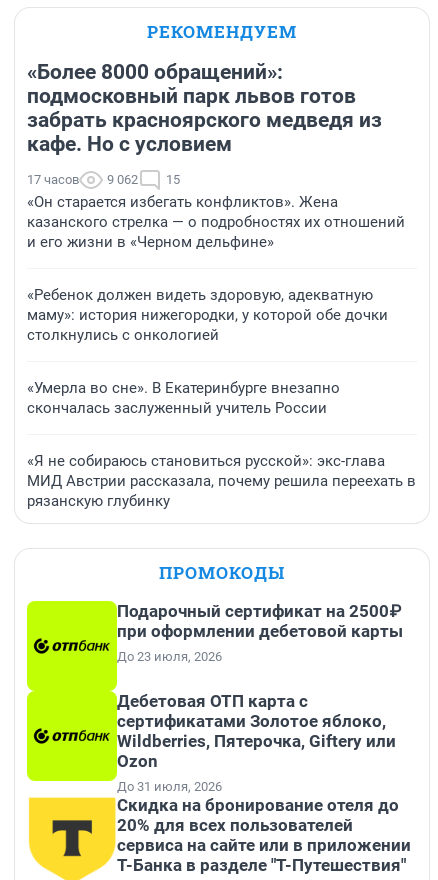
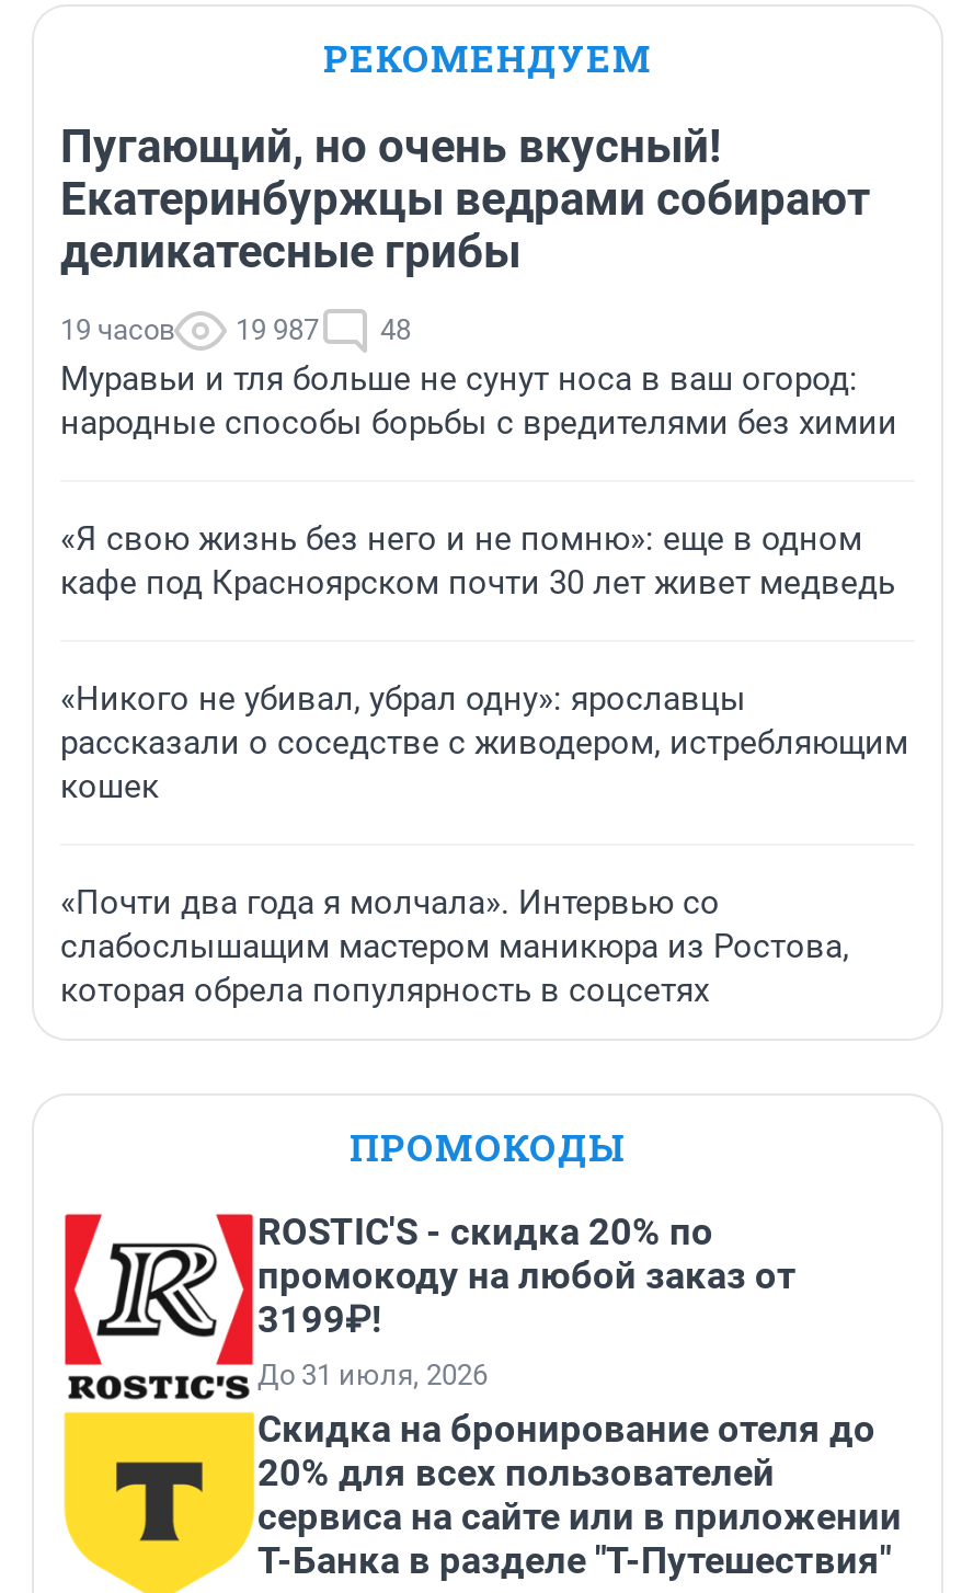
- «Более 8000 обращений»:
- подмосковный парк львов готов
- забрать красноярского медведя из
- кафе. Но с условием
+ Пугающий, но очень вкусный!
+ Екатеринбуржцы ведрами собирают
+ деликатесные грибы

- 17 часов
- 9 062
- 15
- «Он старается избегать конфликтов». Жена
- казанского стрелка — о подробностях их отношений
- и его жизни в «Черном дельфине»
+ 19 часов
+ 19 987
+ 48
+ Муравьи и тля больше не сунут носа в ваш огород:
+ народные способы борьбы с вредителями без химии

- «Ребенок должен видеть здоровую, адекватную
- маму»: история нижегородки, у которой обе дочки
- столкнулись с онкологией
+ «Я свою жизнь без него и не помню»: еще в одном
+ кафе под Красноярском почти 30 лет живет медведь

- «Умерла во сне». В Екатеринбурге внезапно
- скончалась заслуженный учитель России
+ «Никого не убивал, убрал одну»: ярославцы
+ рассказали о соседстве с живодером, истребляющим
+ кошек

- «Я не собираюсь становиться русской»: экс-глава
- МИД Австрии рассказала, почему решила переехать в
- рязанскую глубинку
+ «Почти два года я молчала». Интервью со
+ слабослышащим мастером маникюра из Ростова,
+ которая обрела популярность в соцсетях

- [image]
- Подарочный сертификат на 2500₽
- при оформлении дебетовой карты
- До 23 июля, 2026
- Дебетовая ОТП карта с
- сертификатами Золотое яблоко,
- Wildberries, Пятерочка, Giftery или
- Ozon
+ [image]
+ ROSTIC'S - скидка 20% по
+ промокоду на любой заказ от
+ 3199₽!
